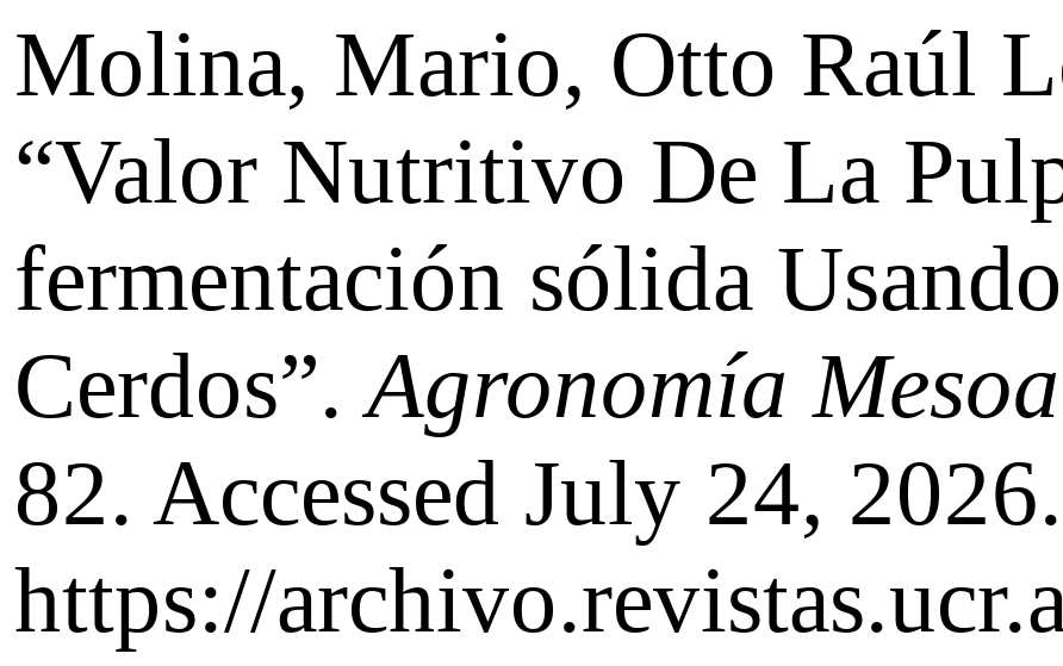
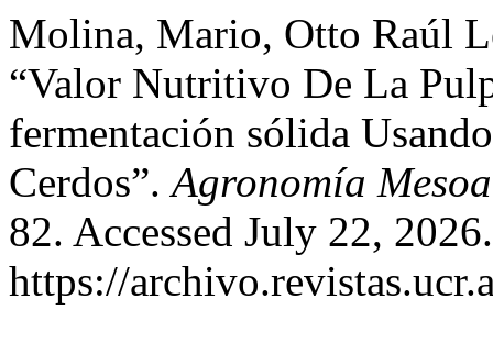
- 82. Accessed July 24, 2026.
+ 82. Accessed July 22, 2026.
